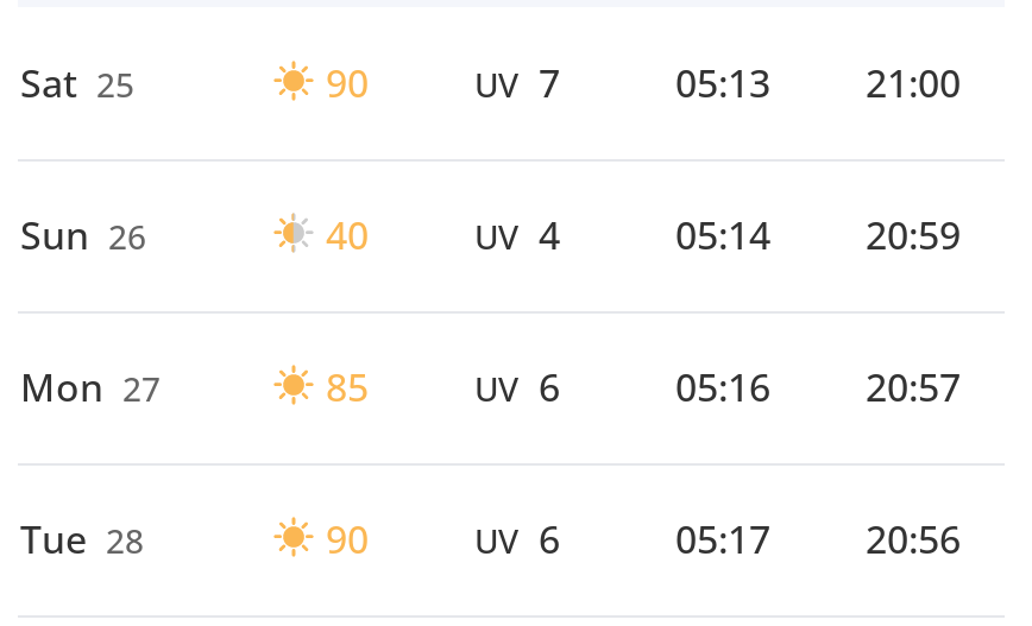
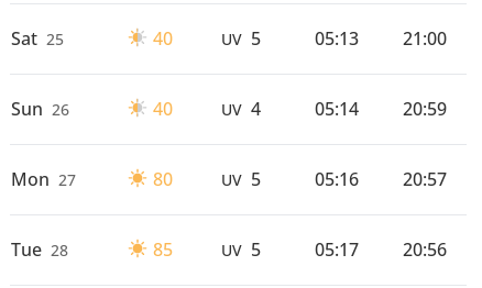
- 90
+ 40

- UV 7
+ UV 5

- 85
+ 80

- UV 6
+ UV 5

- 90
+ 85

- UV 6
+ UV 5
